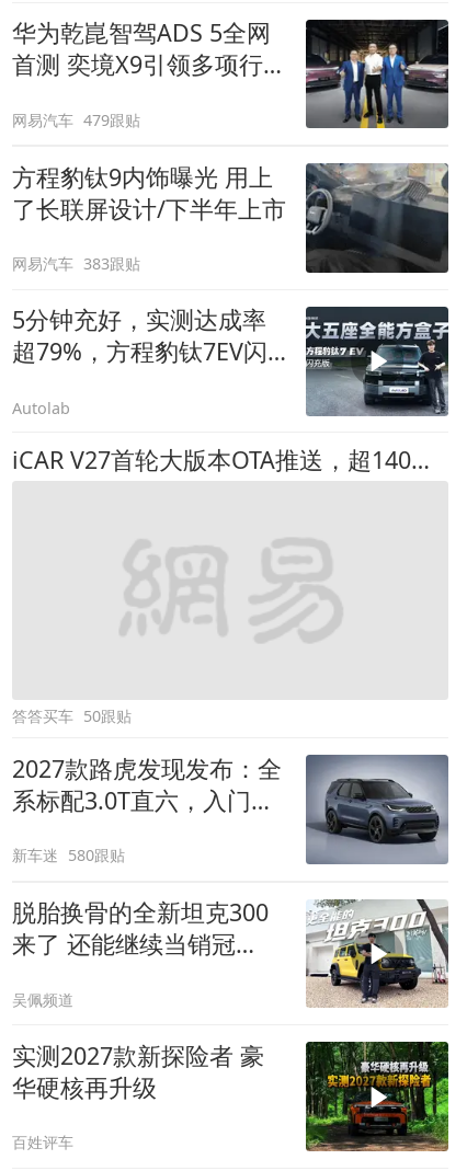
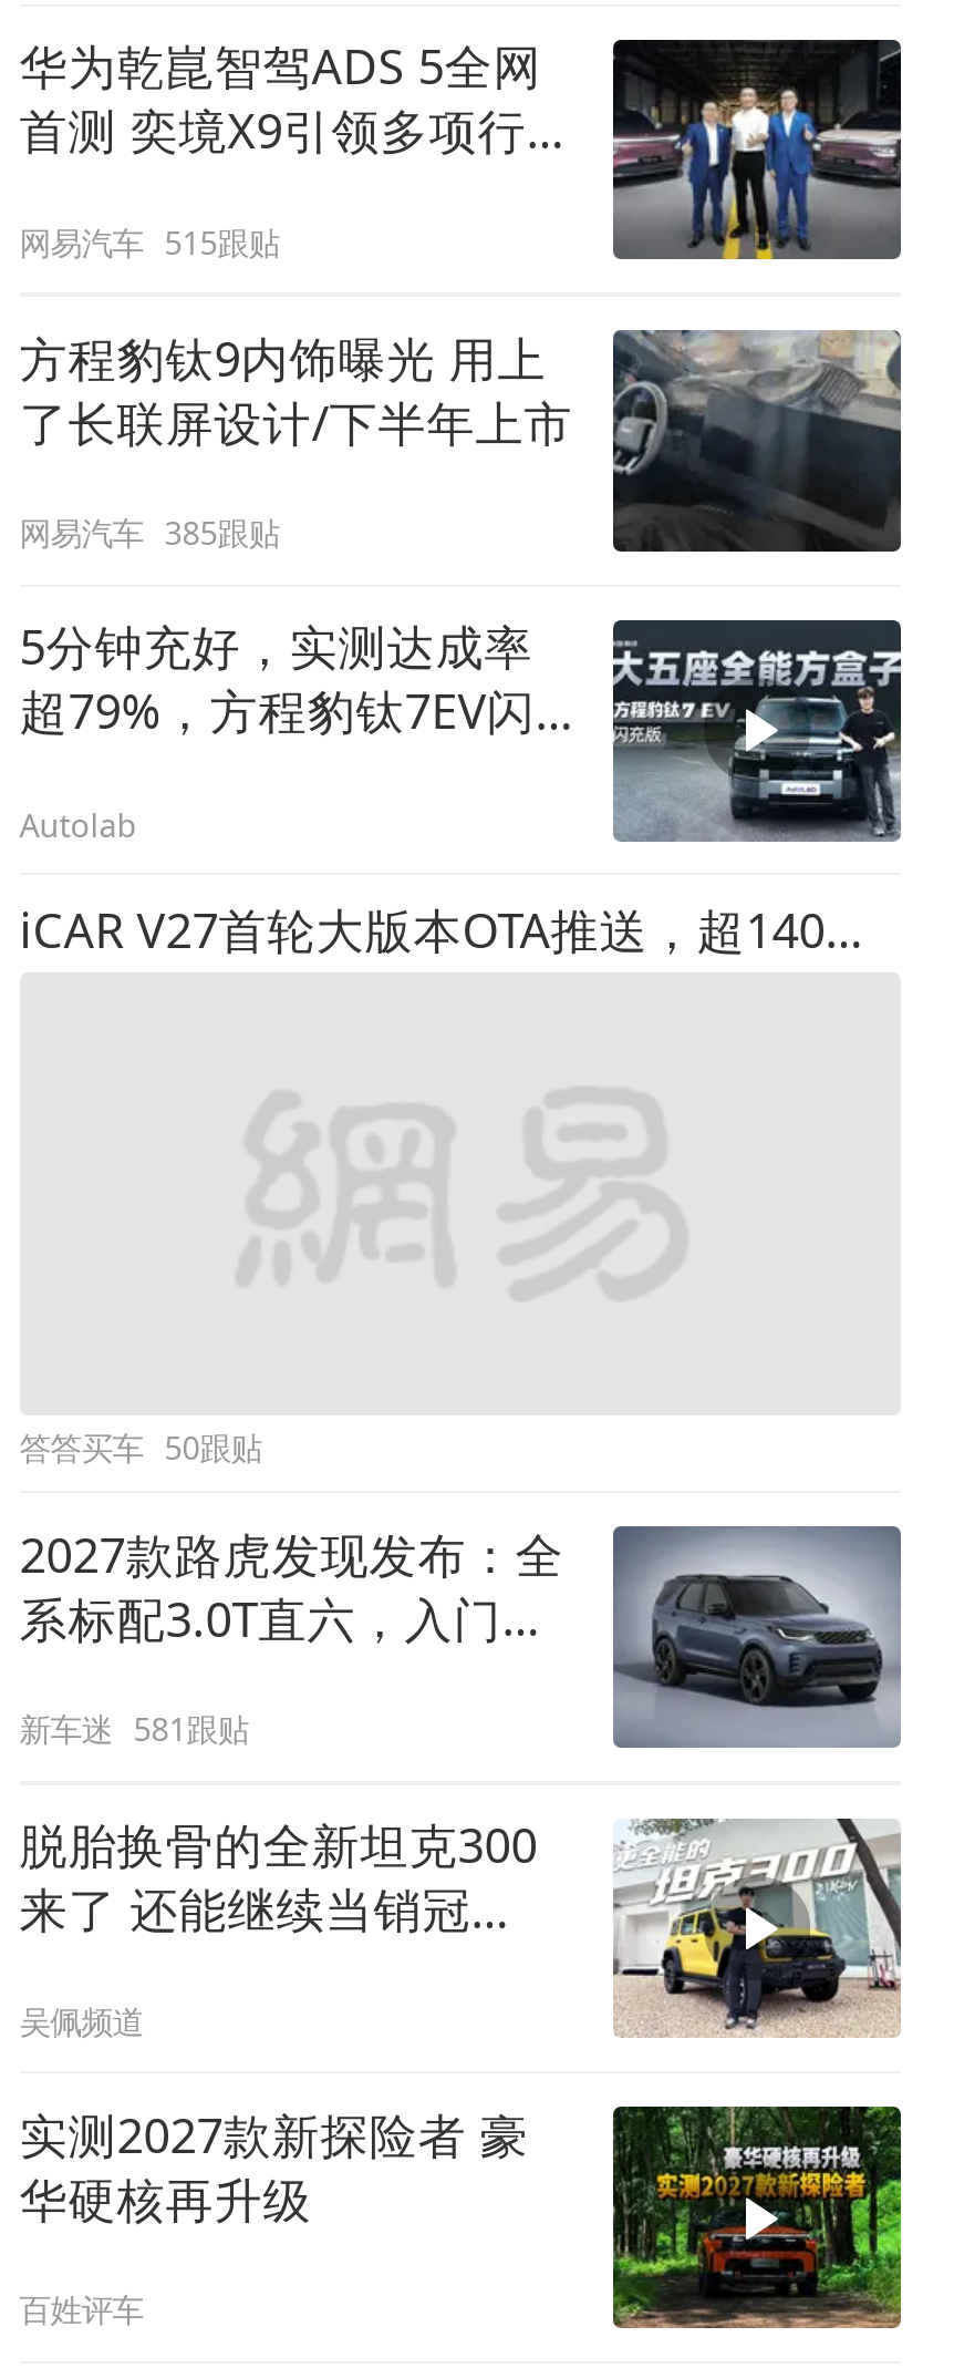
- 网易汽车 479跟贴
+ 网易汽车 515跟贴

- 网易汽车 383跟贴
+ 网易汽车 385跟贴

- 新车迷 580跟贴
+ 新车迷 581跟贴
